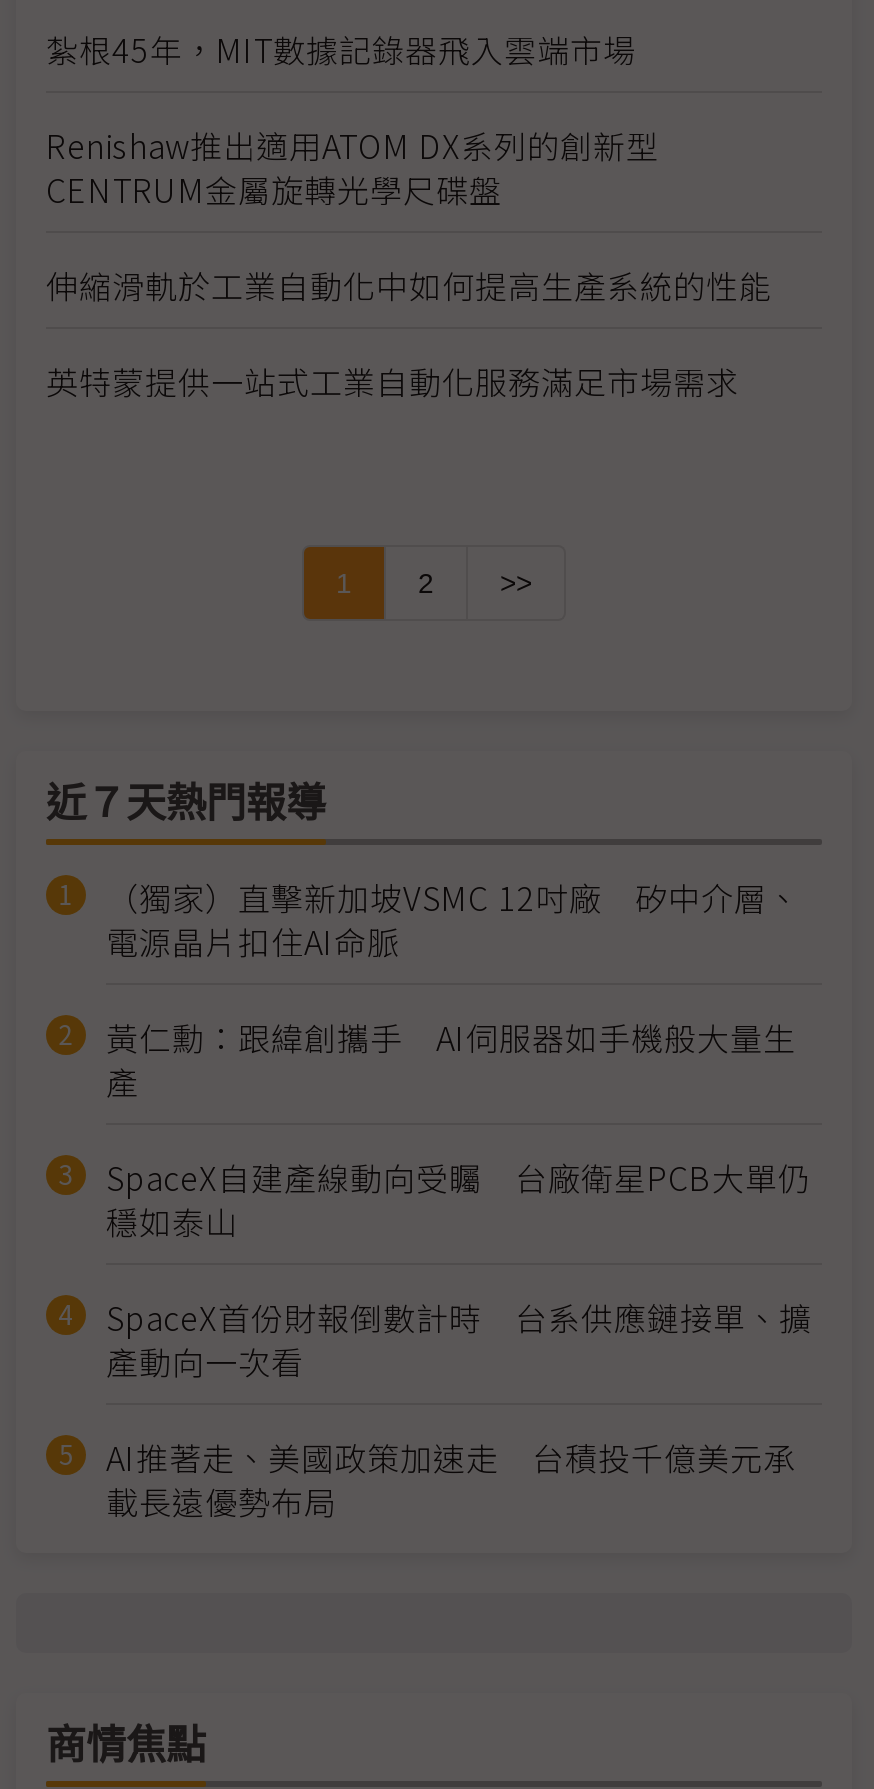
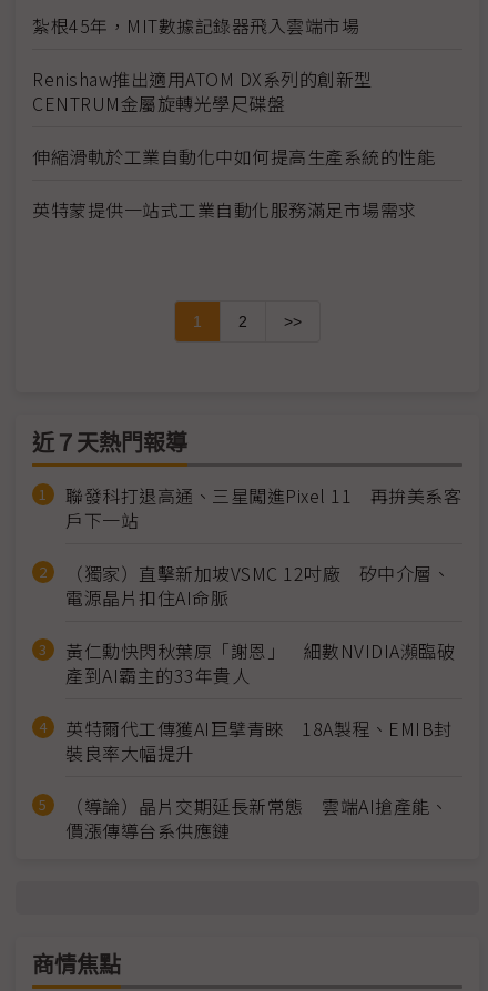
+ 聯發科打退高通、三星闖進Pixel 11 再拚美系客
+ 戶下一站

moved down: （獨家）直擊新加坡VSMC 12吋廠 矽中介層、 | 電源晶片扣住AI命脈

- 黃仁勳：跟緯創攜手 AI伺服器如手機般大量生
- 產
- SpaceX自建產線動向受矚 台廠衛星PCB大單仍
- 穩如泰山
- SpaceX首份財報倒數計時 台系供應鏈接單、擴
- 產動向一次看
- AI推著走、美國政策加速走 台積投千億美元承
- 載長遠優勢布局
+ 黃仁勳快閃秋葉原「謝恩」 細數NVIDIA瀕臨破
+ 產到AI霸主的33年貴人
+ 英特爾代工傳獲AI巨擘青睞 18A製程、EMIB封
+ 裝良率大幅提升
+ （導論）晶片交期延長新常態 雲端AI搶產能、
+ 價漲傳導台系供應鏈
